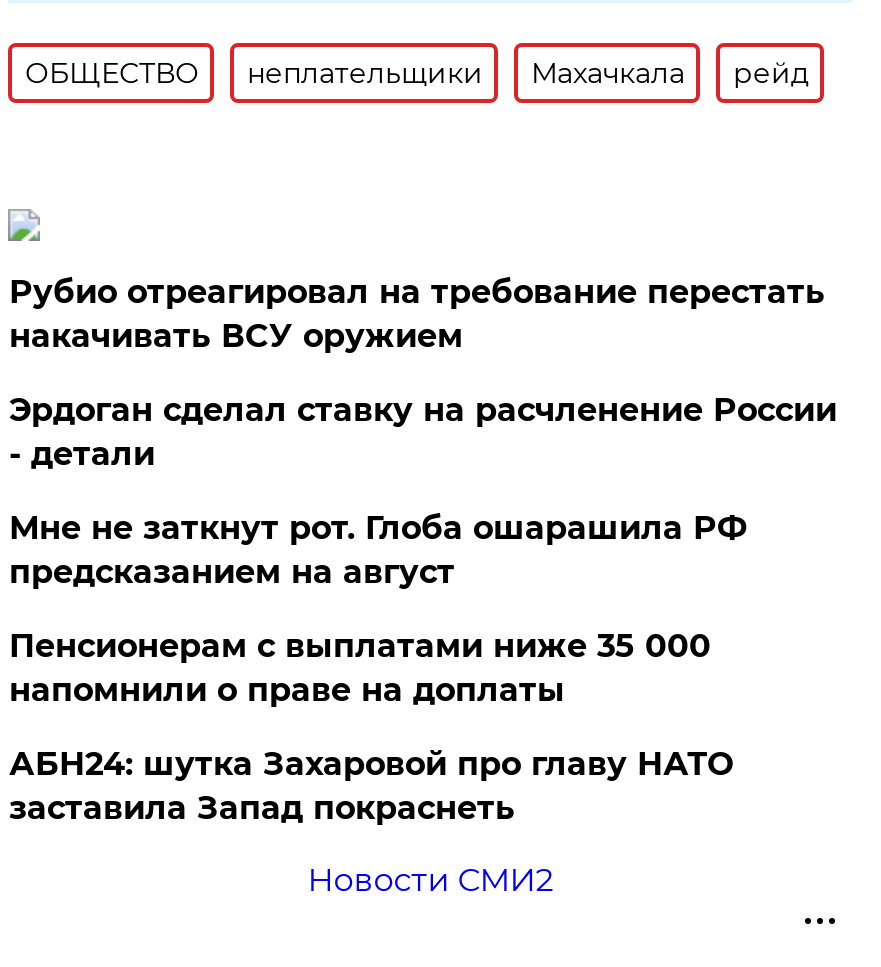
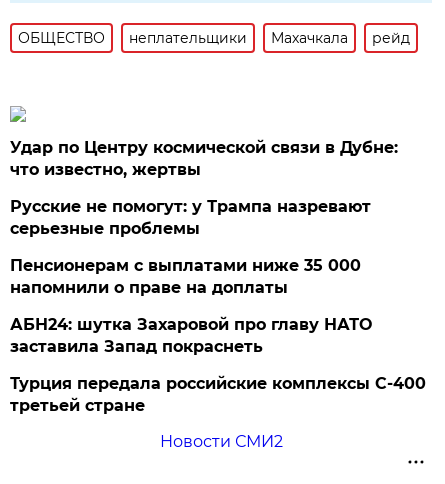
- Рубио отреагировал на требование перестать
- накачивать ВСУ оружием
- Эрдоган сделал ставку на расчленение России
- - детали
- Мне не заткнут рот. Глоба ошарашила РФ
- предсказанием на август
+ Удар по Центру космической связи в Дубне:
+ что известно, жертвы
+ Русские не помогут: у Трампа назревают
+ серьезные проблемы

moved up: Пенсионерам с выплатами ниже 35 000 | напомнили о праве на доплаты | АБН24: шутка Захаровой про главу НАТО | заставила Запад покраснеть

+ Турция передала российские комплексы С-400
+ третьей стране
